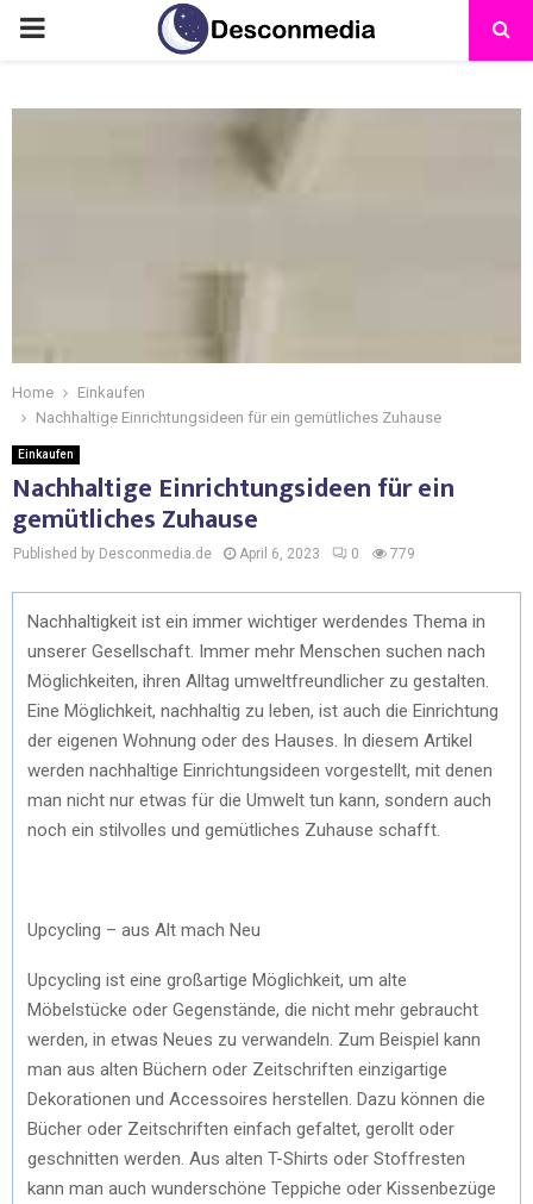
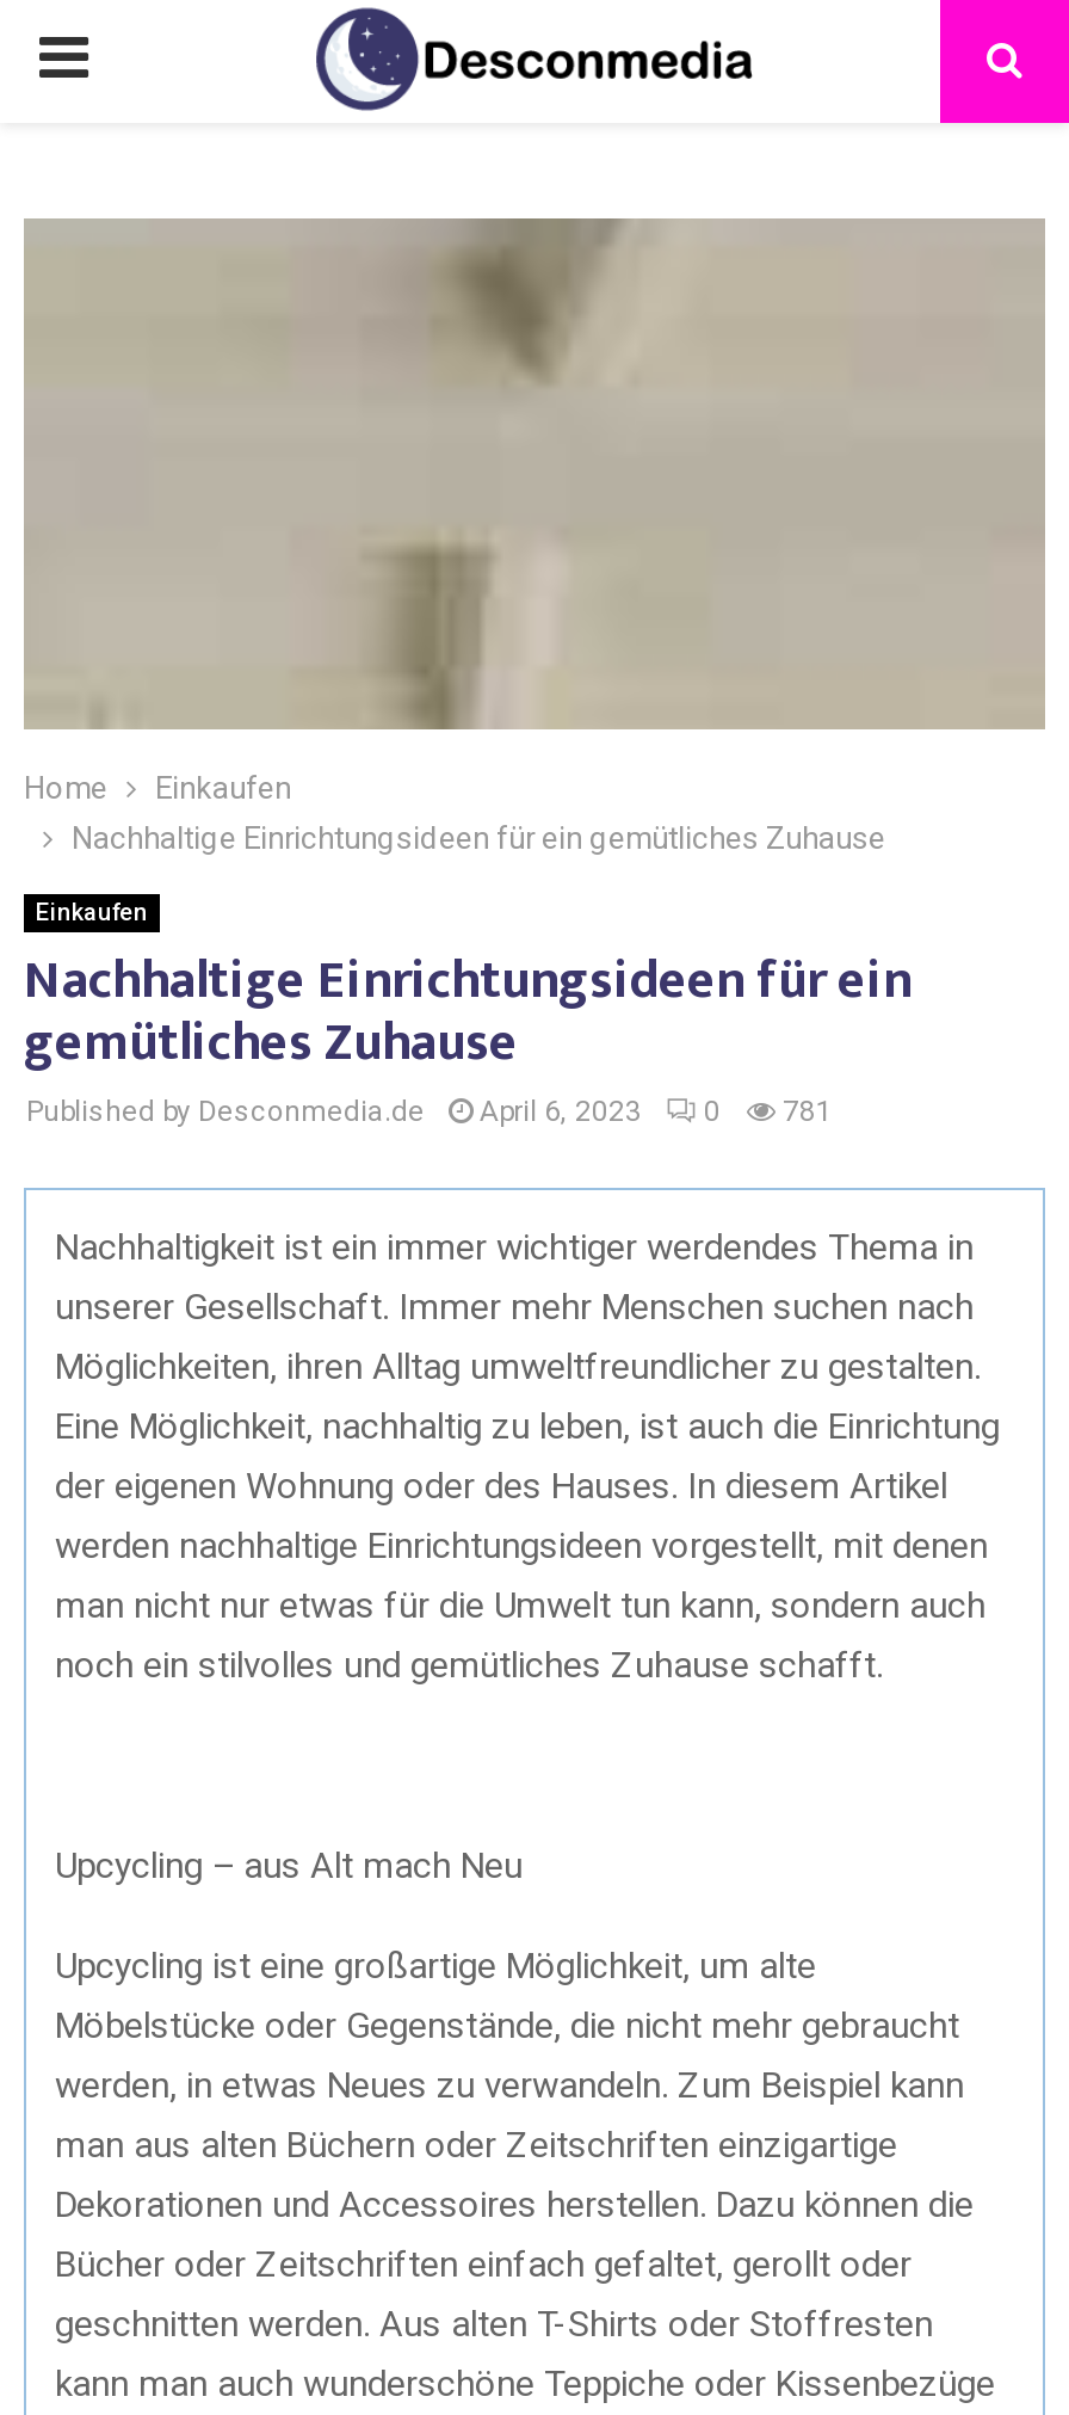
- Published by Desconmedia.de April 6, 2023 0 779
+ Published by Desconmedia.de April 6, 2023 0 781
